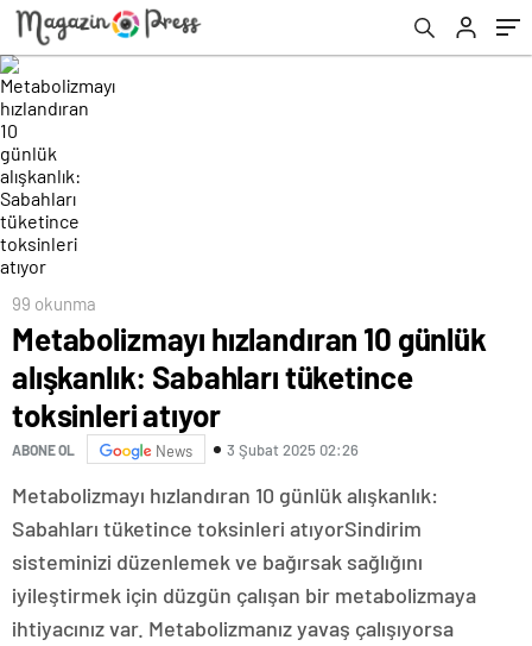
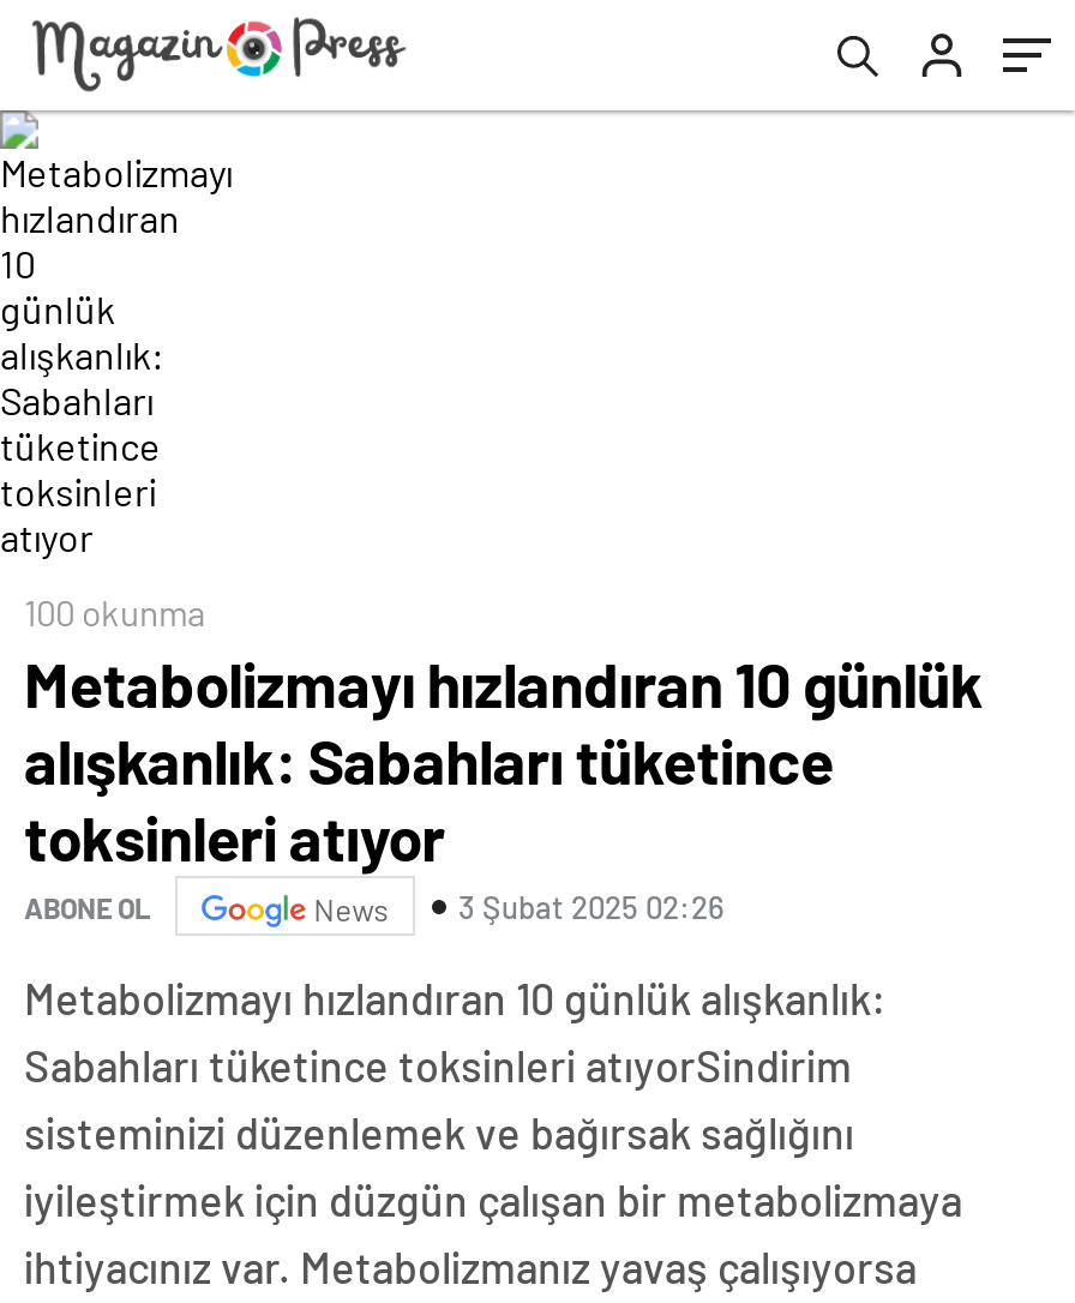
- 99 okunma
+ 100 okunma
